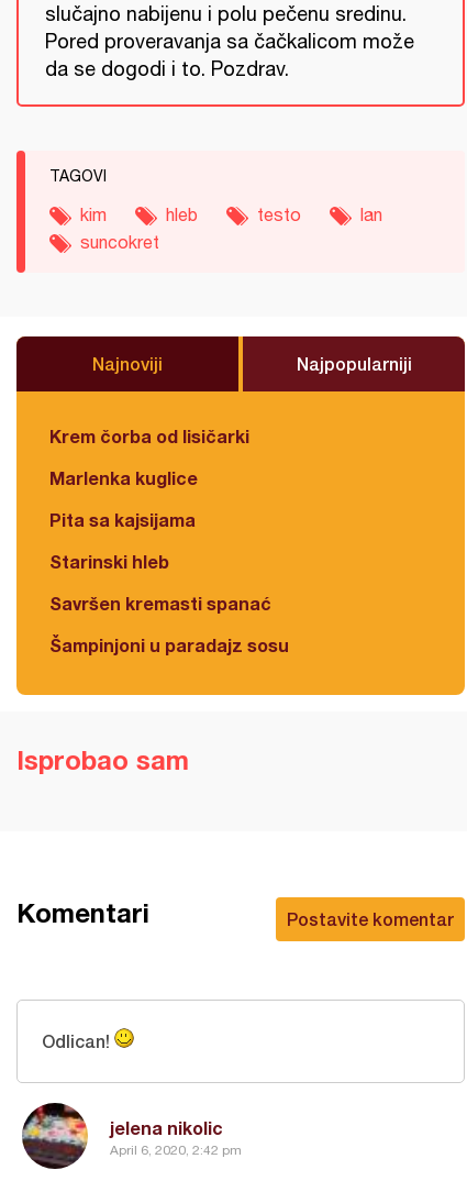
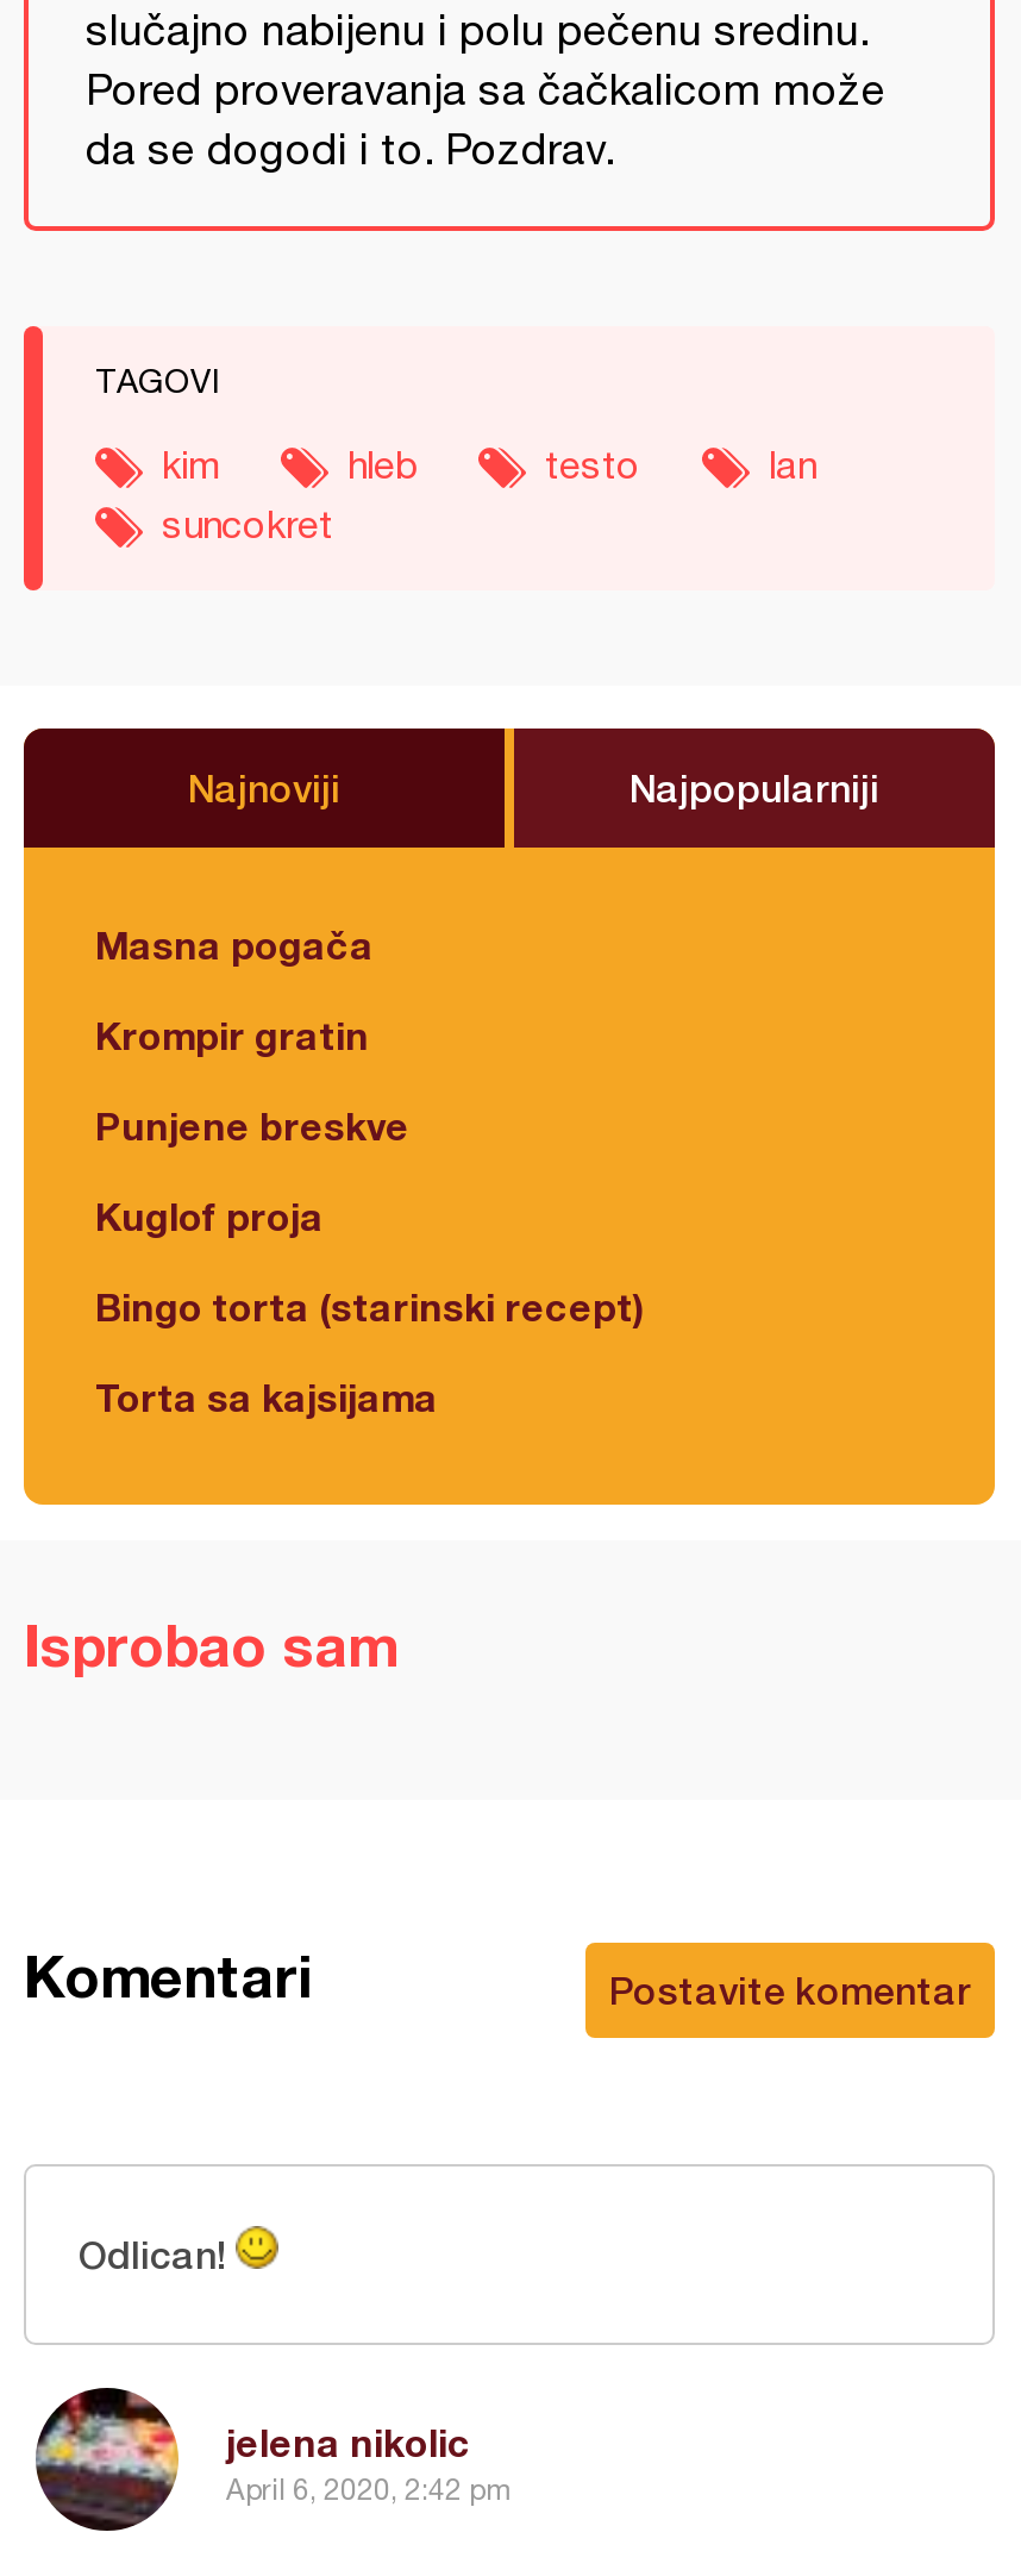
- Krem čorba od lisičarki
+ Masna pogača

- Marlenka kuglice
+ Krompir gratin

- Pita sa kajsijama
+ Punjene breskve

- Starinski hleb
+ Kuglof proja

- Savršen kremasti spanać
+ Bingo torta (starinski recept)

- Šampinjoni u paradajz sosu
+ Torta sa kajsijama
